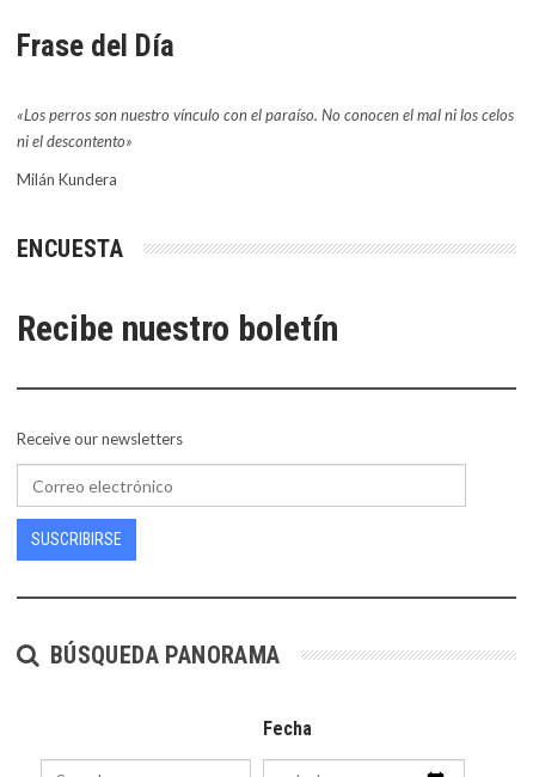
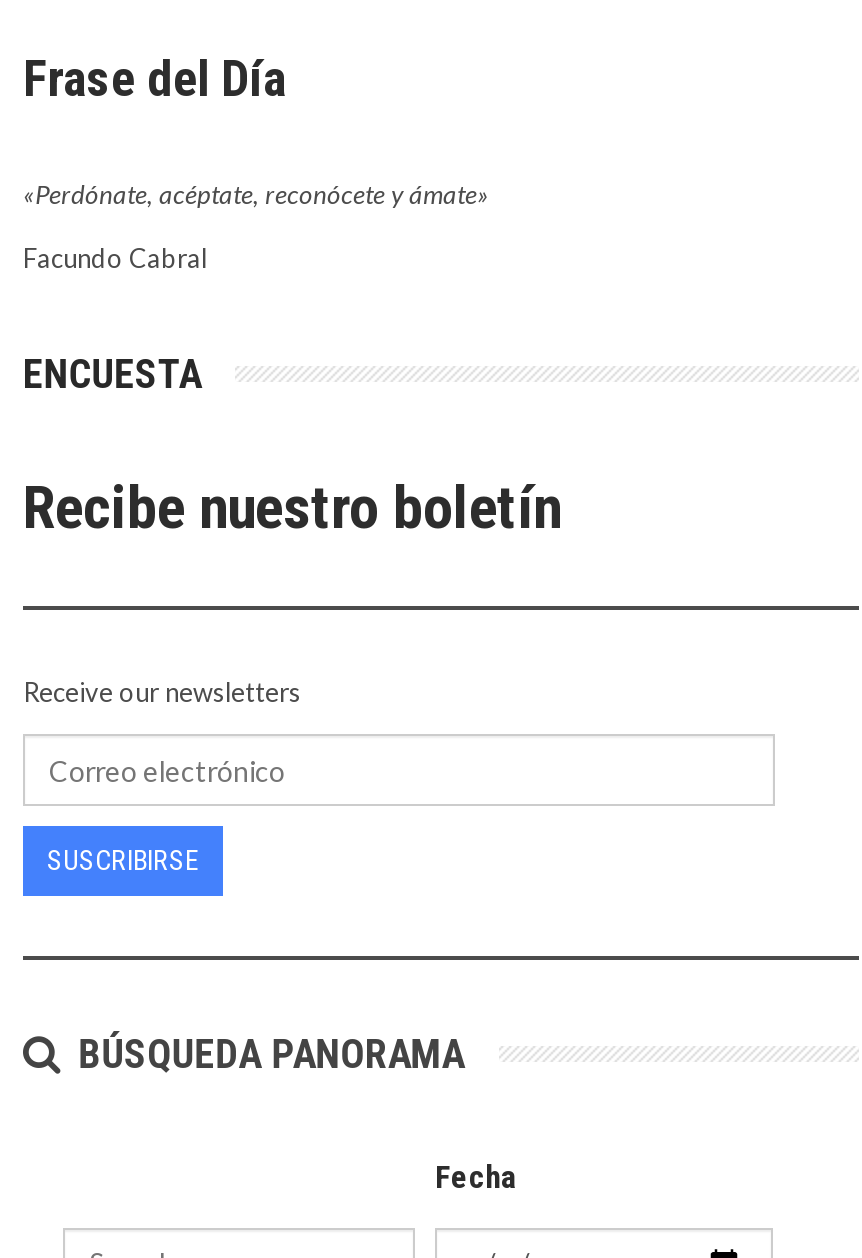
- «Los perros son nuestro vínculo con el paraíso. No conocen el mal ni los celos
- ni el descontento»
+ «Perdónate, acéptate, reconócete y ámate»

- Milán Kundera
+ Facundo Cabral
